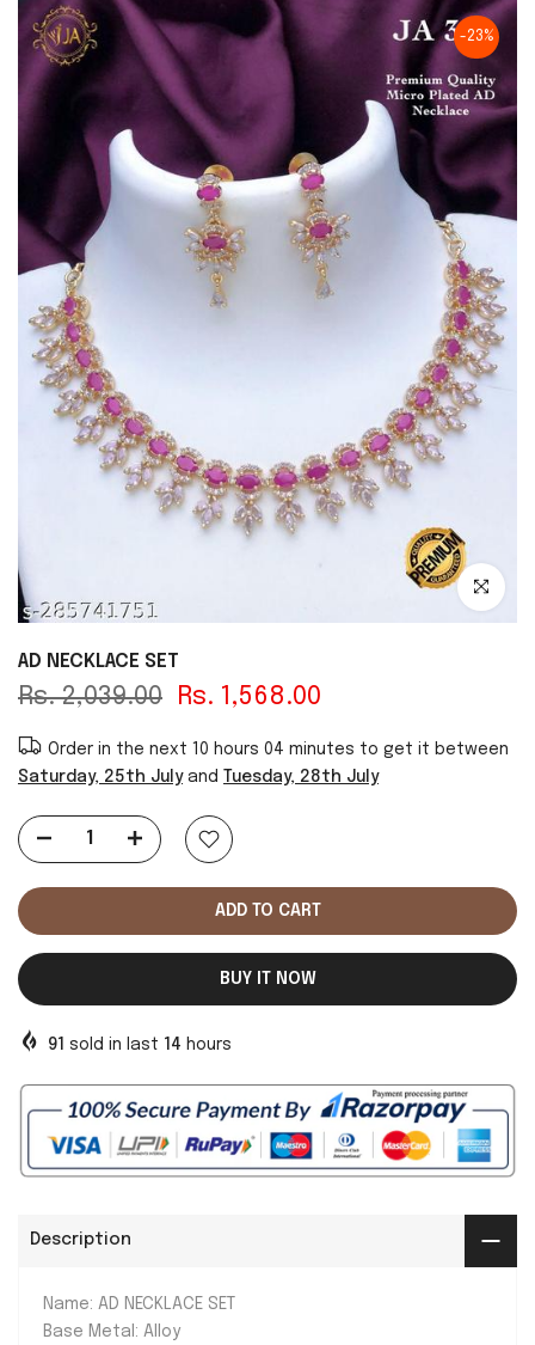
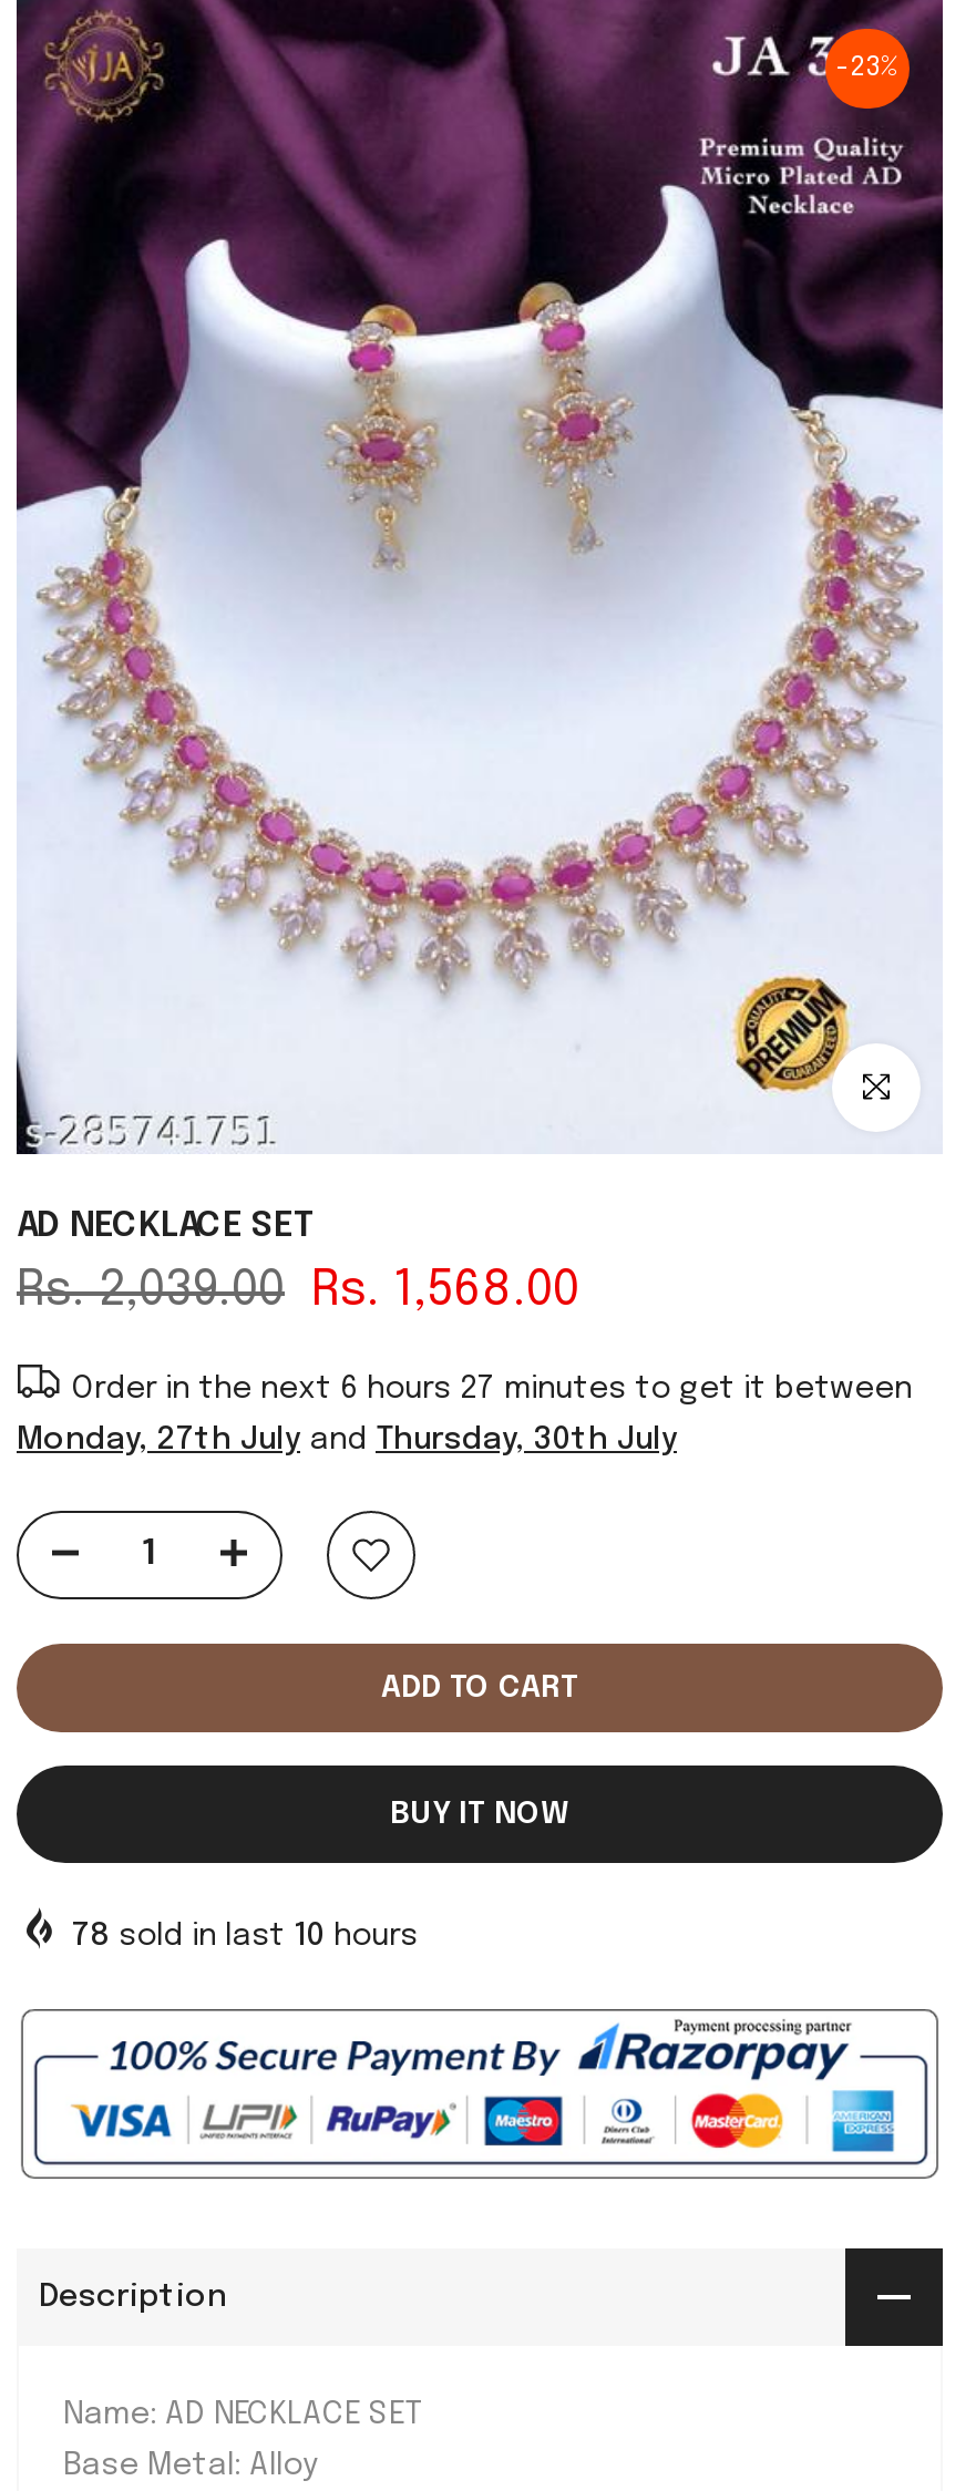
- Order in the next 10 hours 04 minutes to get it between
+ Order in the next 6 hours 27 minutes to get it between

- Saturday, 25th July and Tuesday, 28th July
+ Monday, 27th July and Thursday, 30th July

- 91 sold in last 14 hours
+ 78 sold in last 10 hours
